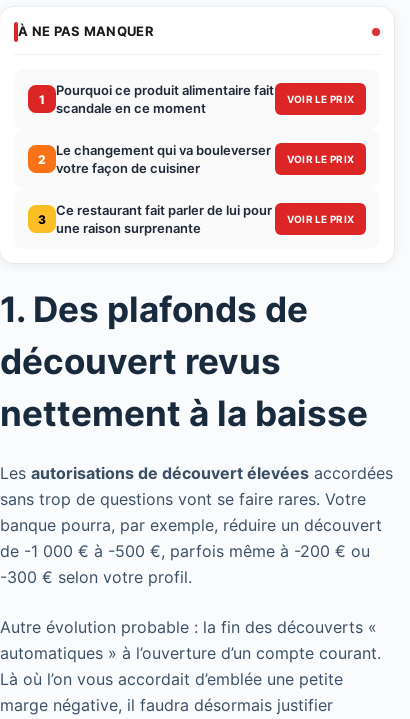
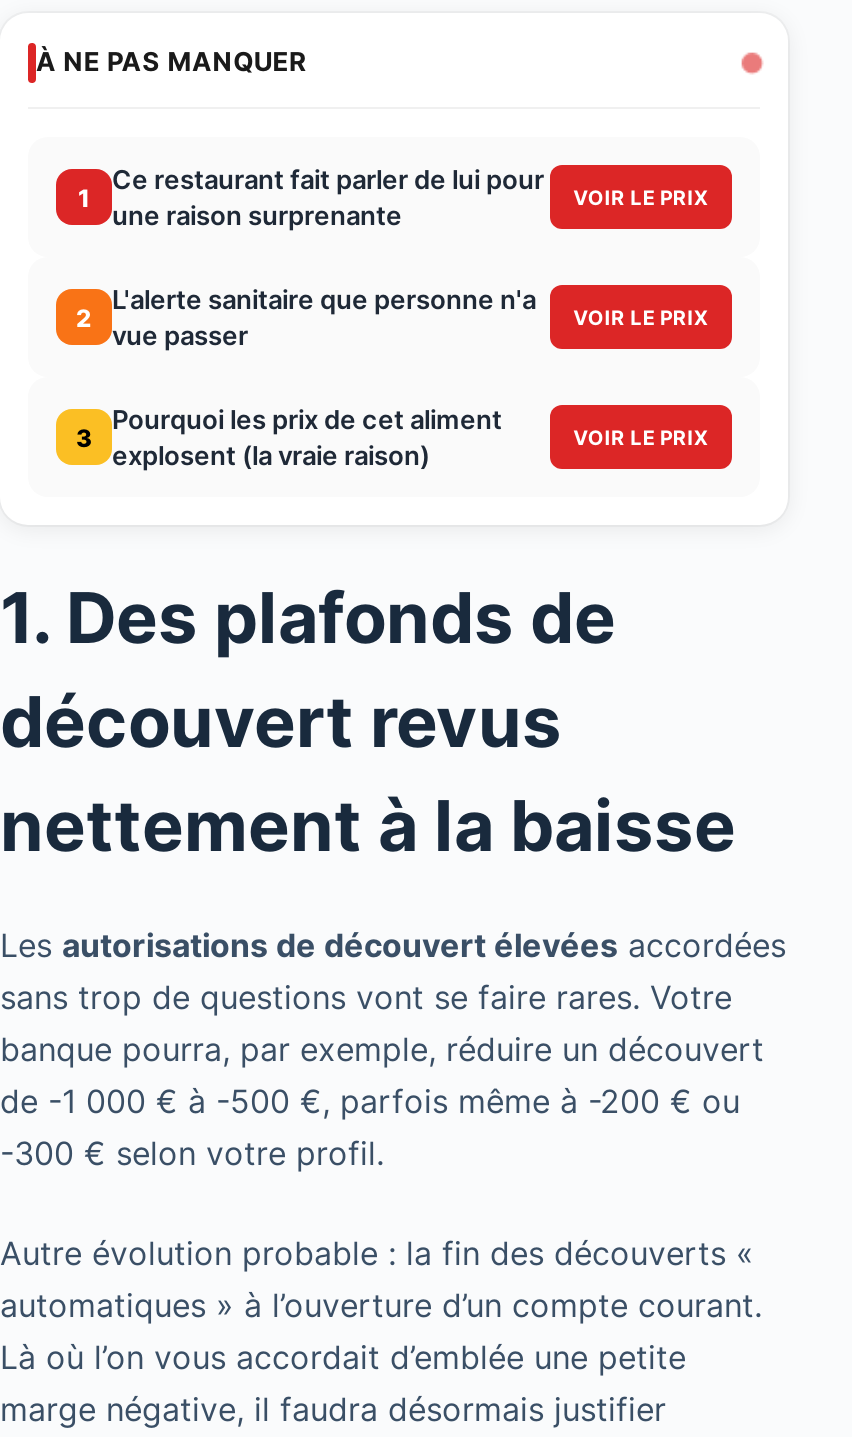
- Pourquoi ce produit alimentaire fait
- scandale en ce moment

- Le changement qui va bouleverser
- votre façon de cuisiner
+ L'alerte sanitaire que personne n'a
+ vue passer

+ Pourquoi les prix de cet aliment
+ explosent (la vraie raison)

moved up: Ce restaurant fait parler de lui pour | une raison surprenante
